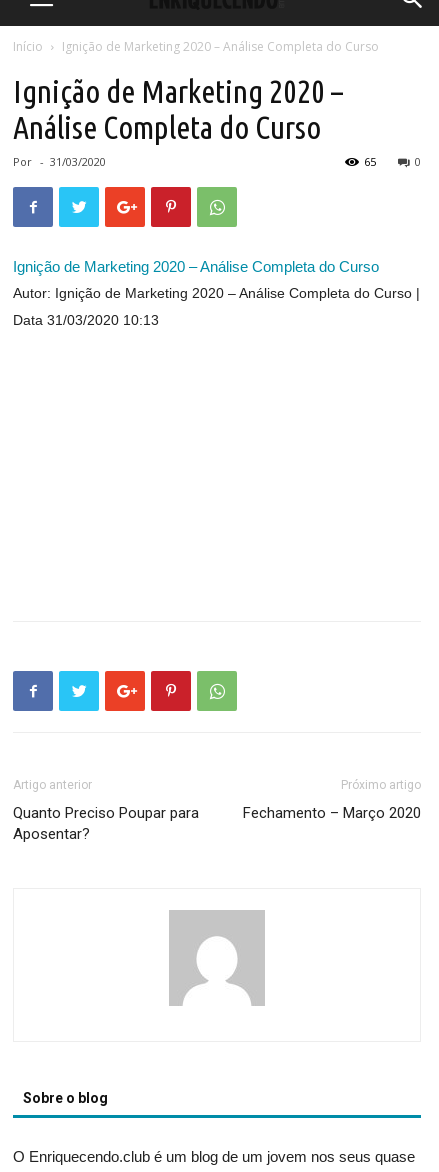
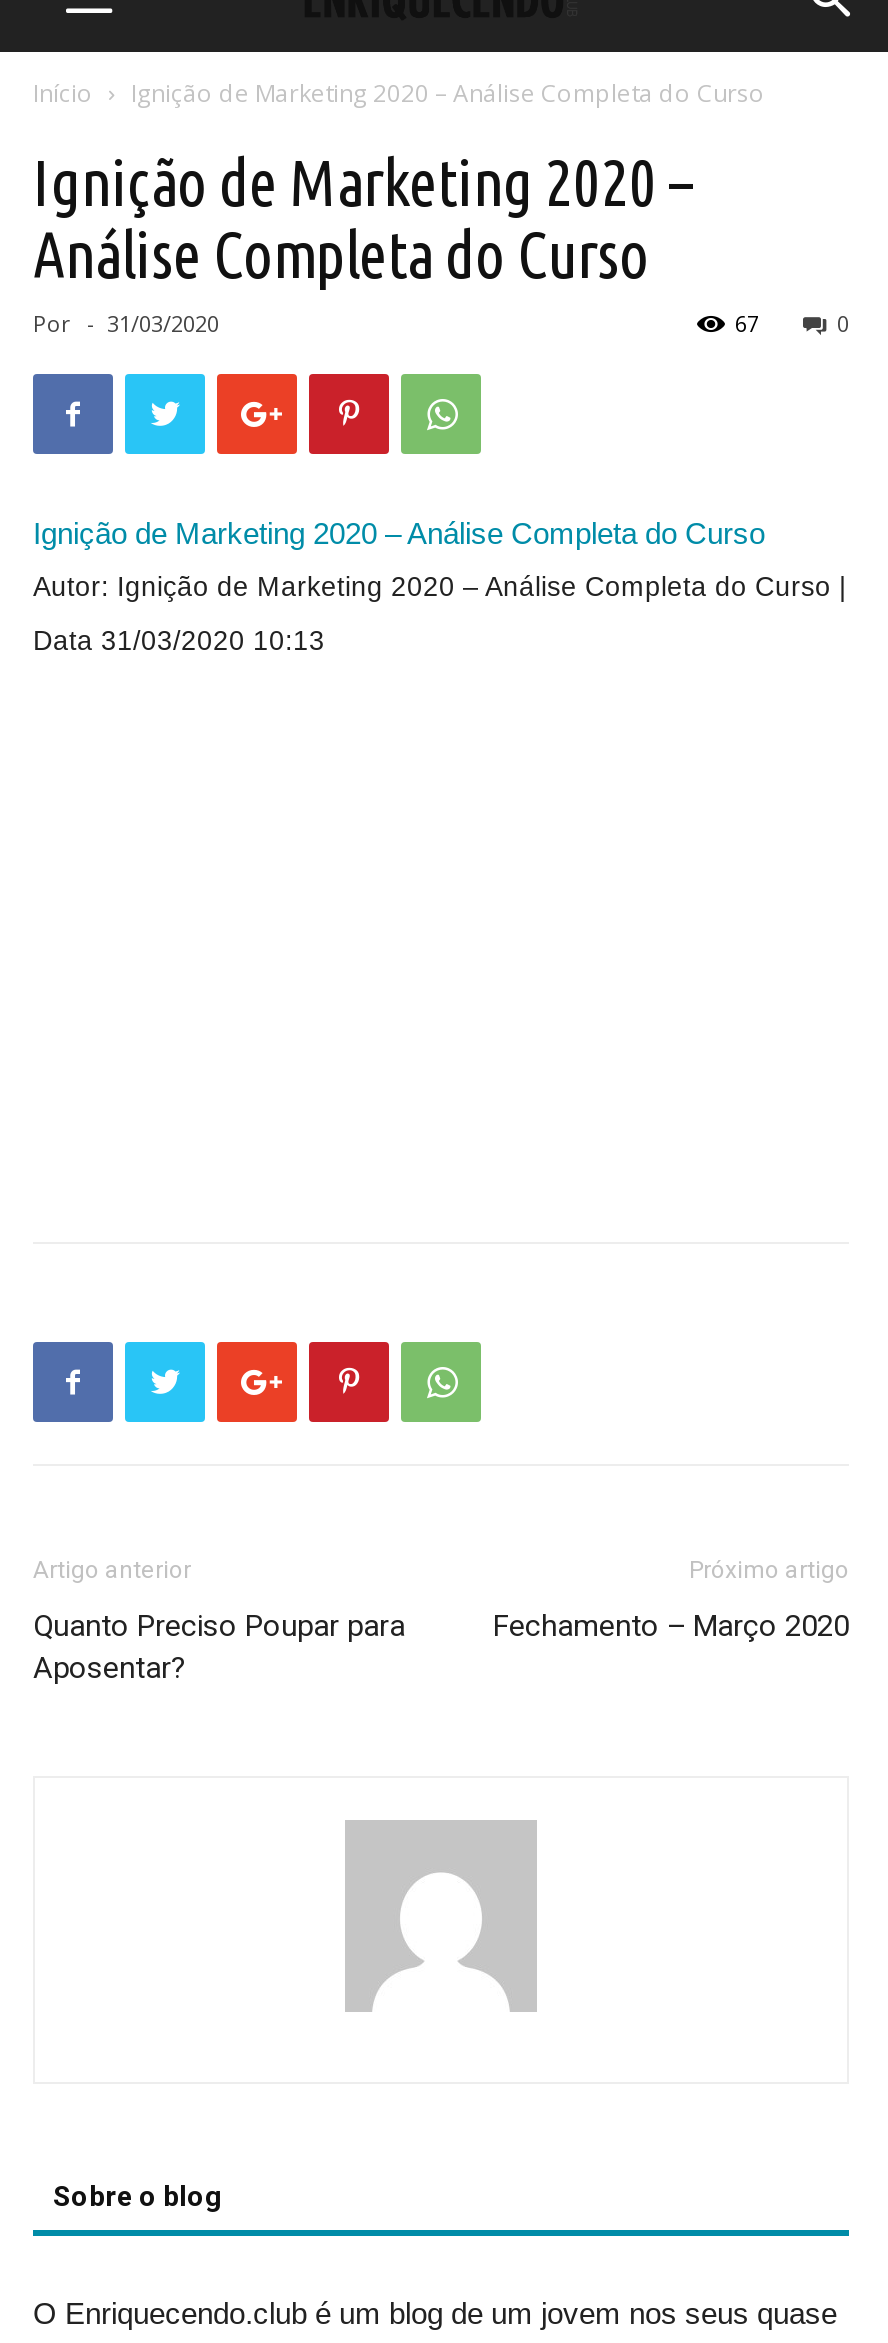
- 65
+ 67
